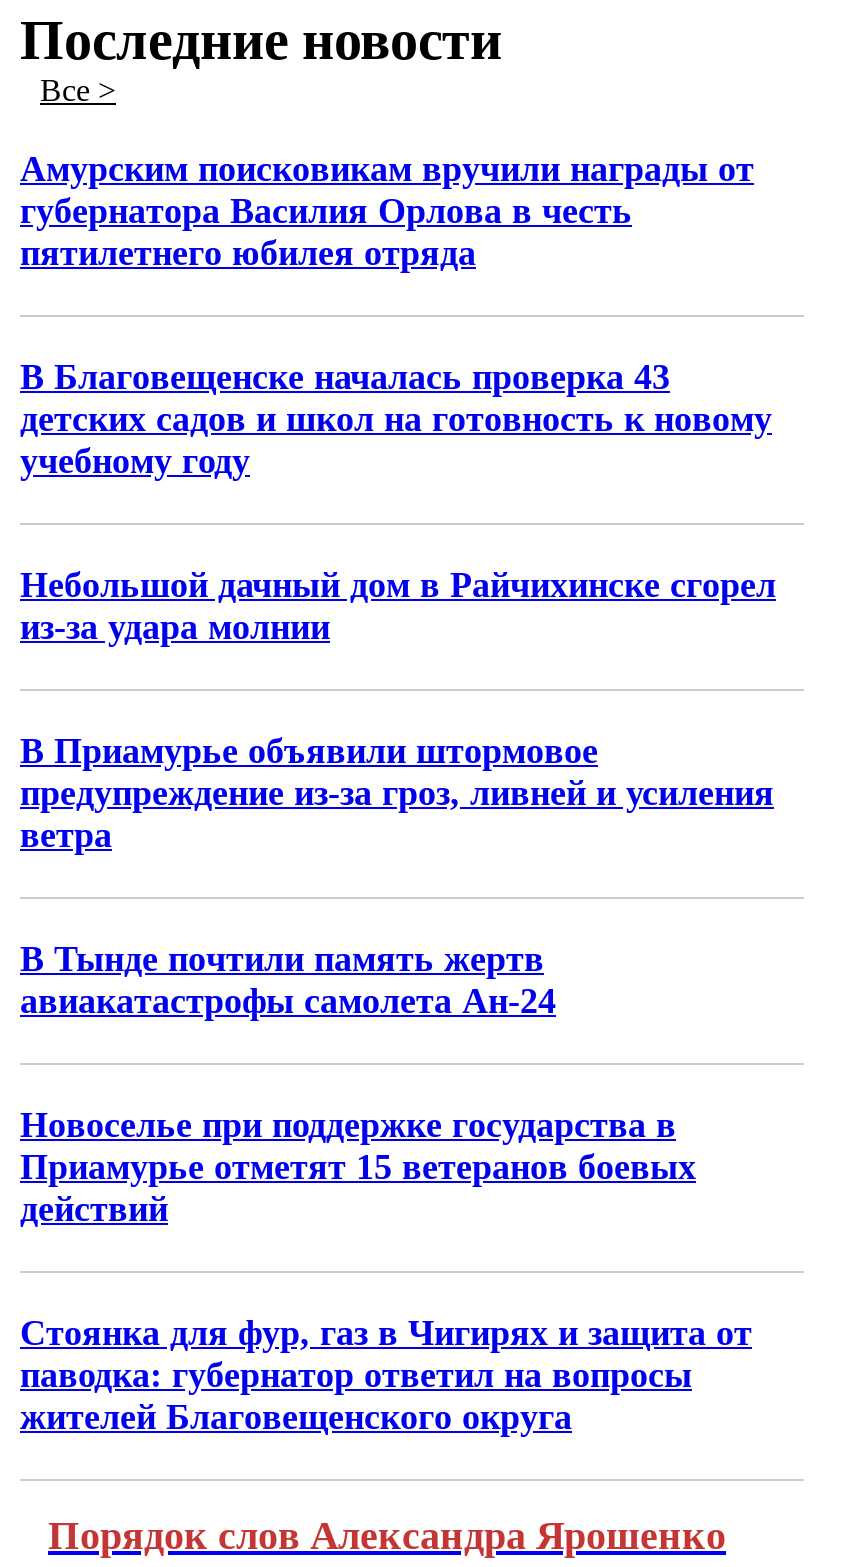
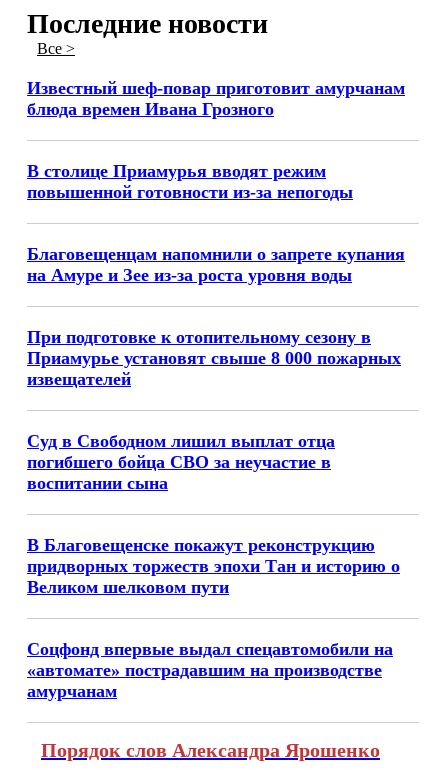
- Амурским поисковикам вручили награды от
- губернатора Василия Орлова в честь
- пятилетнего юбилея отряда
+ Известный шеф-повар приготовит амурчанам
+ блюда времен Ивана Грозного

- В Благовещенске началась проверка 43
- детских садов и школ на готовность к новому
- учебному году
+ В столице Приамурья вводят режим
+ повышенной готовности из-за непогоды

- Небольшой дачный дом в Райчихинске сгорел
- из-за удара молнии
+ Благовещенцам напомнили о запрете купания
+ на Амуре и Зее из-за роста уровня воды

- В Приамурье объявили штормовое
- предупреждение из-за гроз, ливней и усиления
- ветра
+ При подготовке к отопительному сезону в
+ Приамурье установят свыше 8 000 пожарных
+ извещателей

- В Тынде почтили память жертв
- авиакатастрофы самолета Ан-24
+ Суд в Свободном лишил выплат отца
+ погибшего бойца СВО за неучастие в
+ воспитании сына

- Новоселье при поддержке государства в
- Приамурье отметят 15 ветеранов боевых
- действий
+ В Благовещенске покажут реконструкцию
+ придворных торжеств эпохи Тан и историю о
+ Великом шелковом пути

- Стоянка для фур, газ в Чигирях и защита от
- паводка: губернатор ответил на вопросы
- жителей Благовещенского округа
+ Соцфонд впервые выдал спецавтомобили на
+ «автомате» пострадавшим на производстве
+ амурчанам
